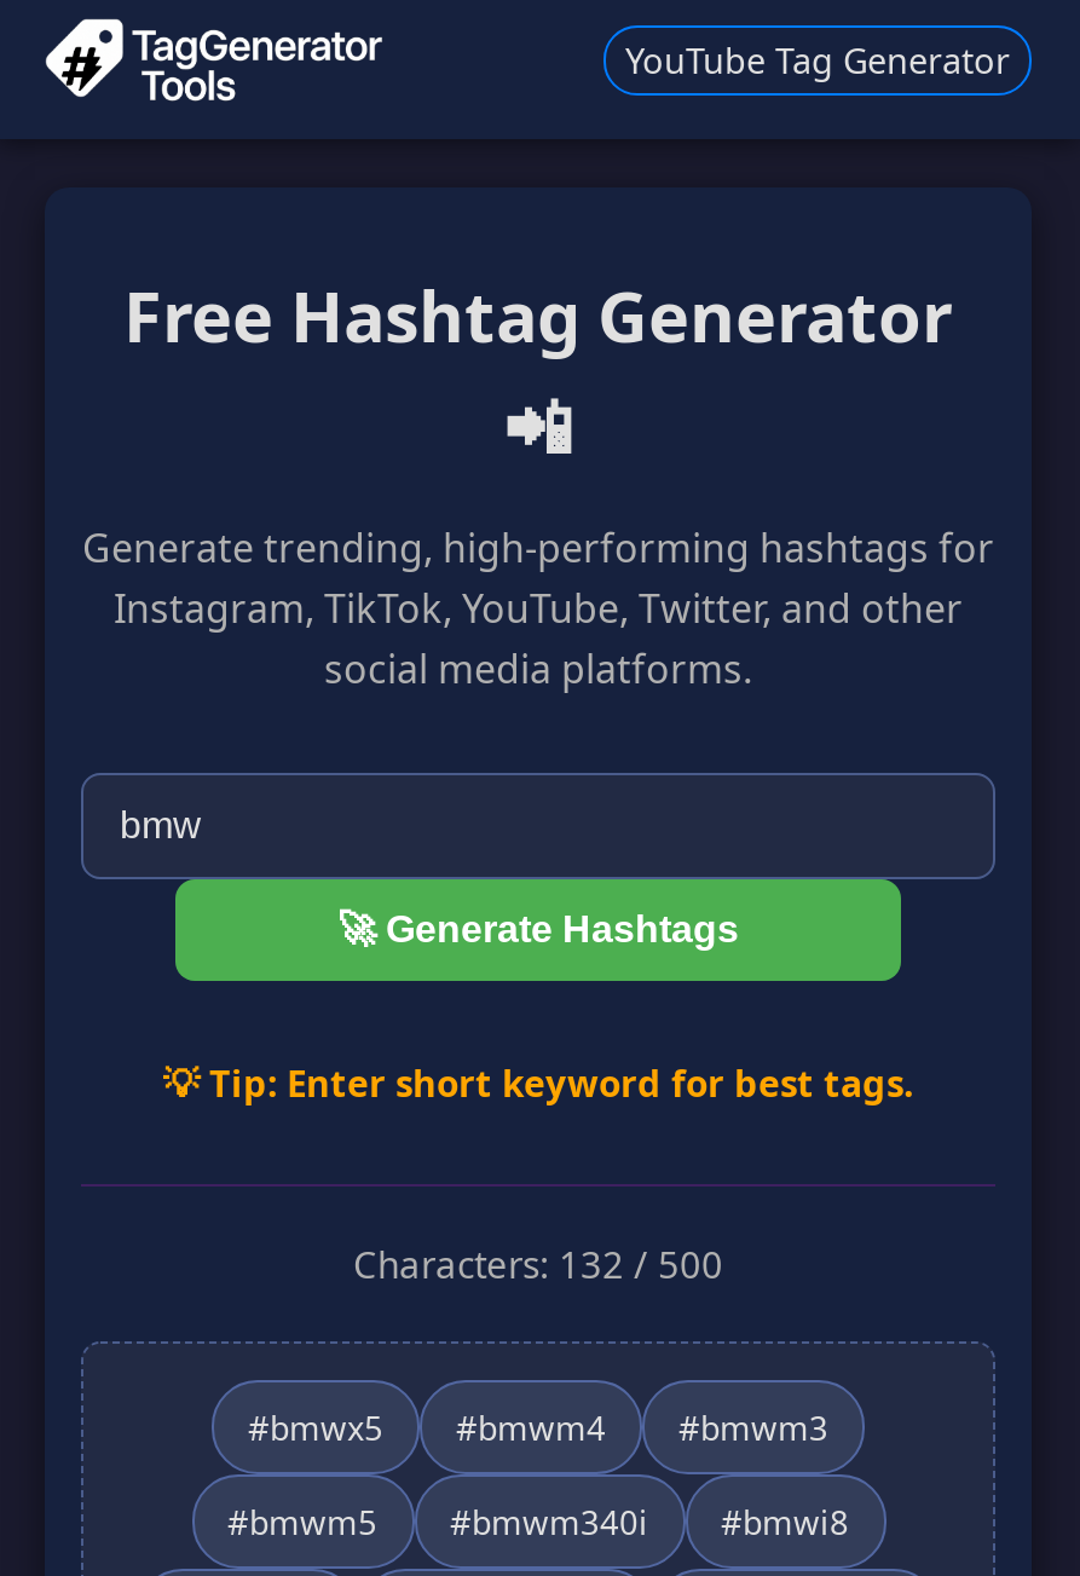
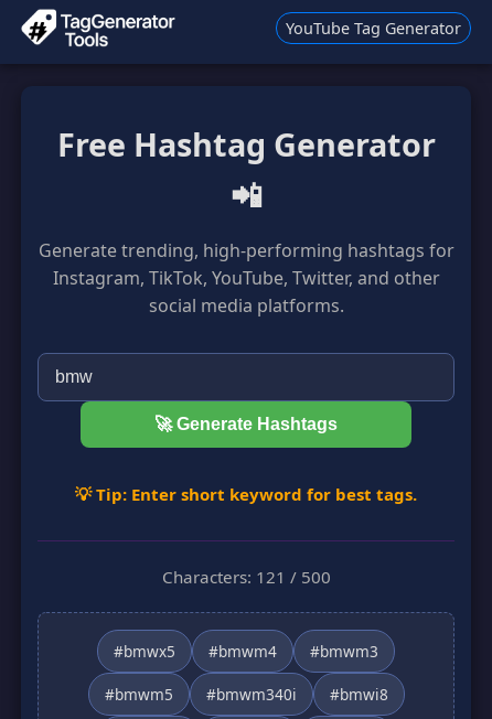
- Characters: 132 / 500
+ Characters: 121 / 500
